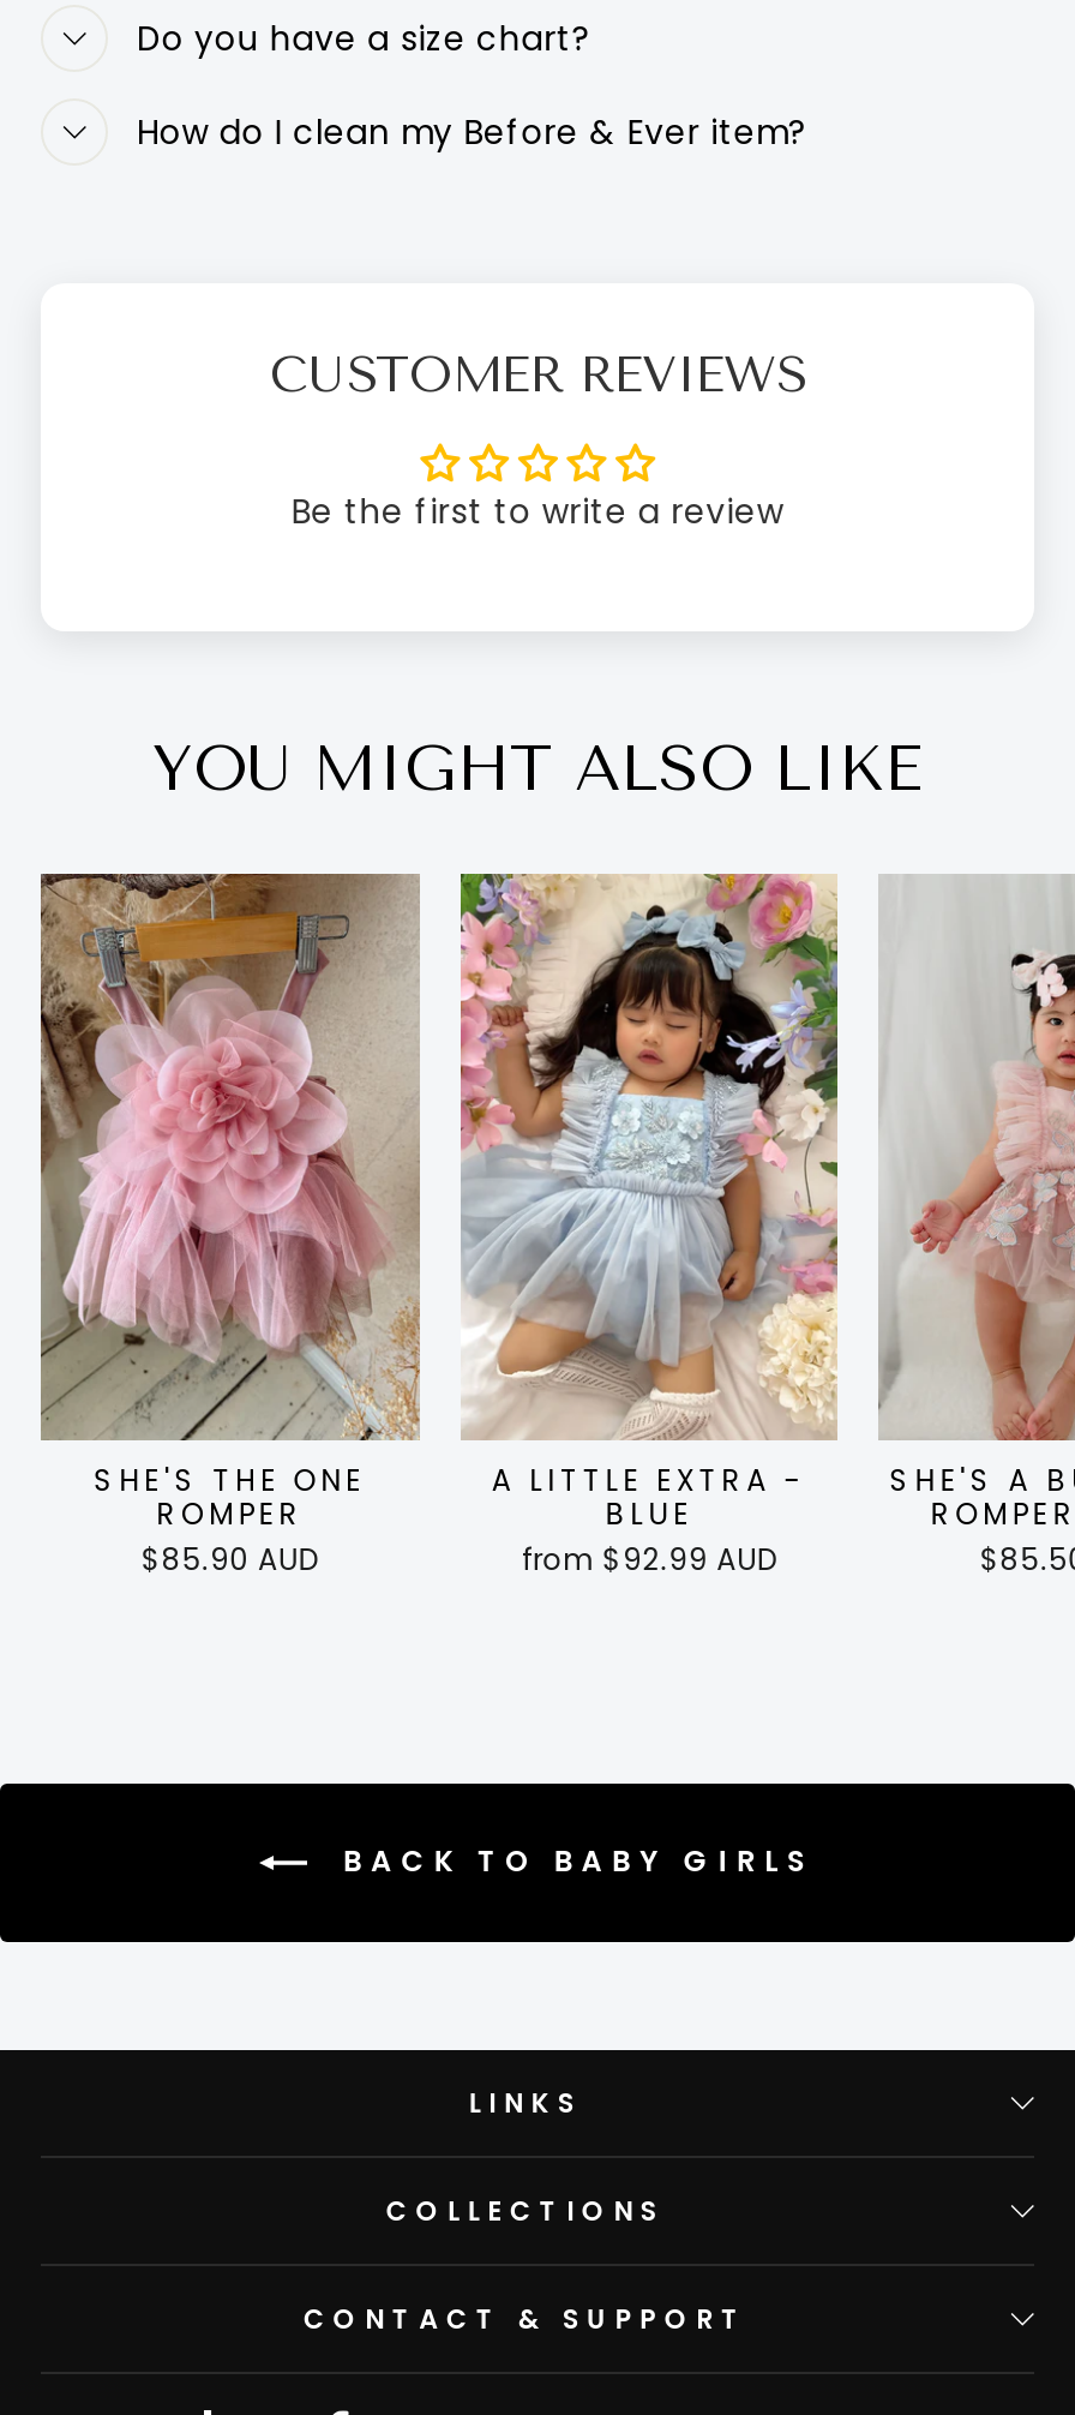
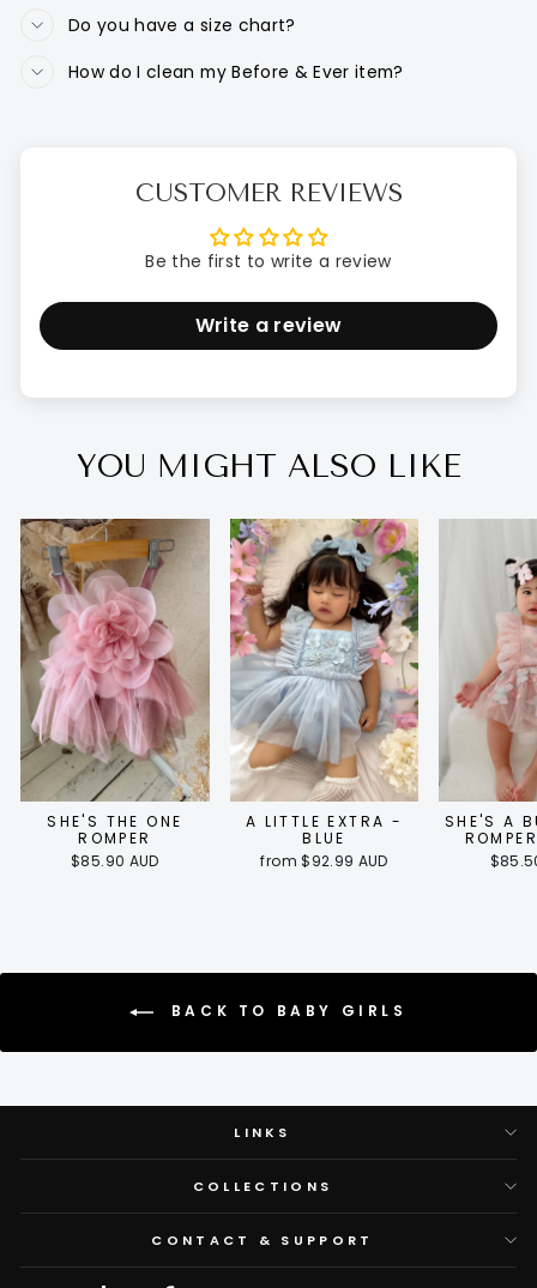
+ Write a review
